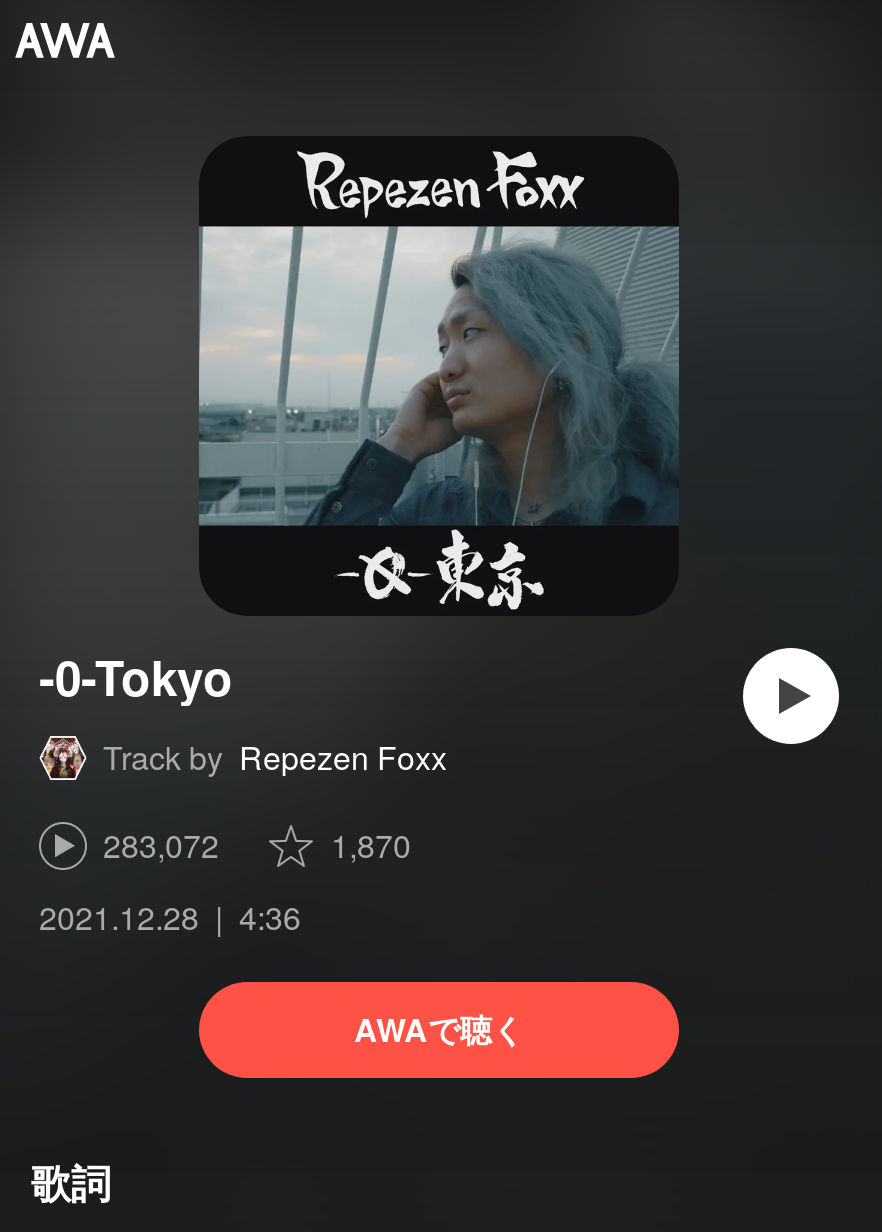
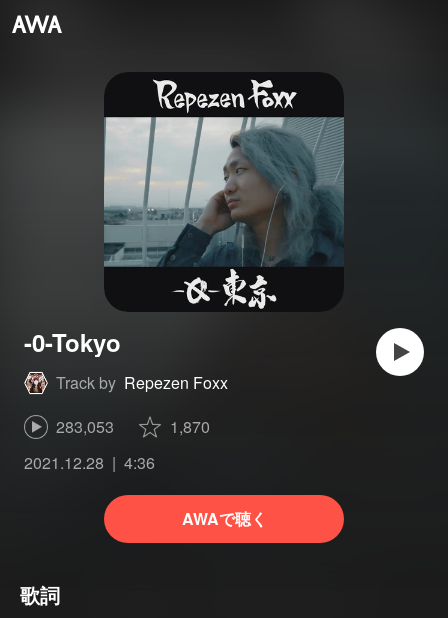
- 283,072
+ 283,053
